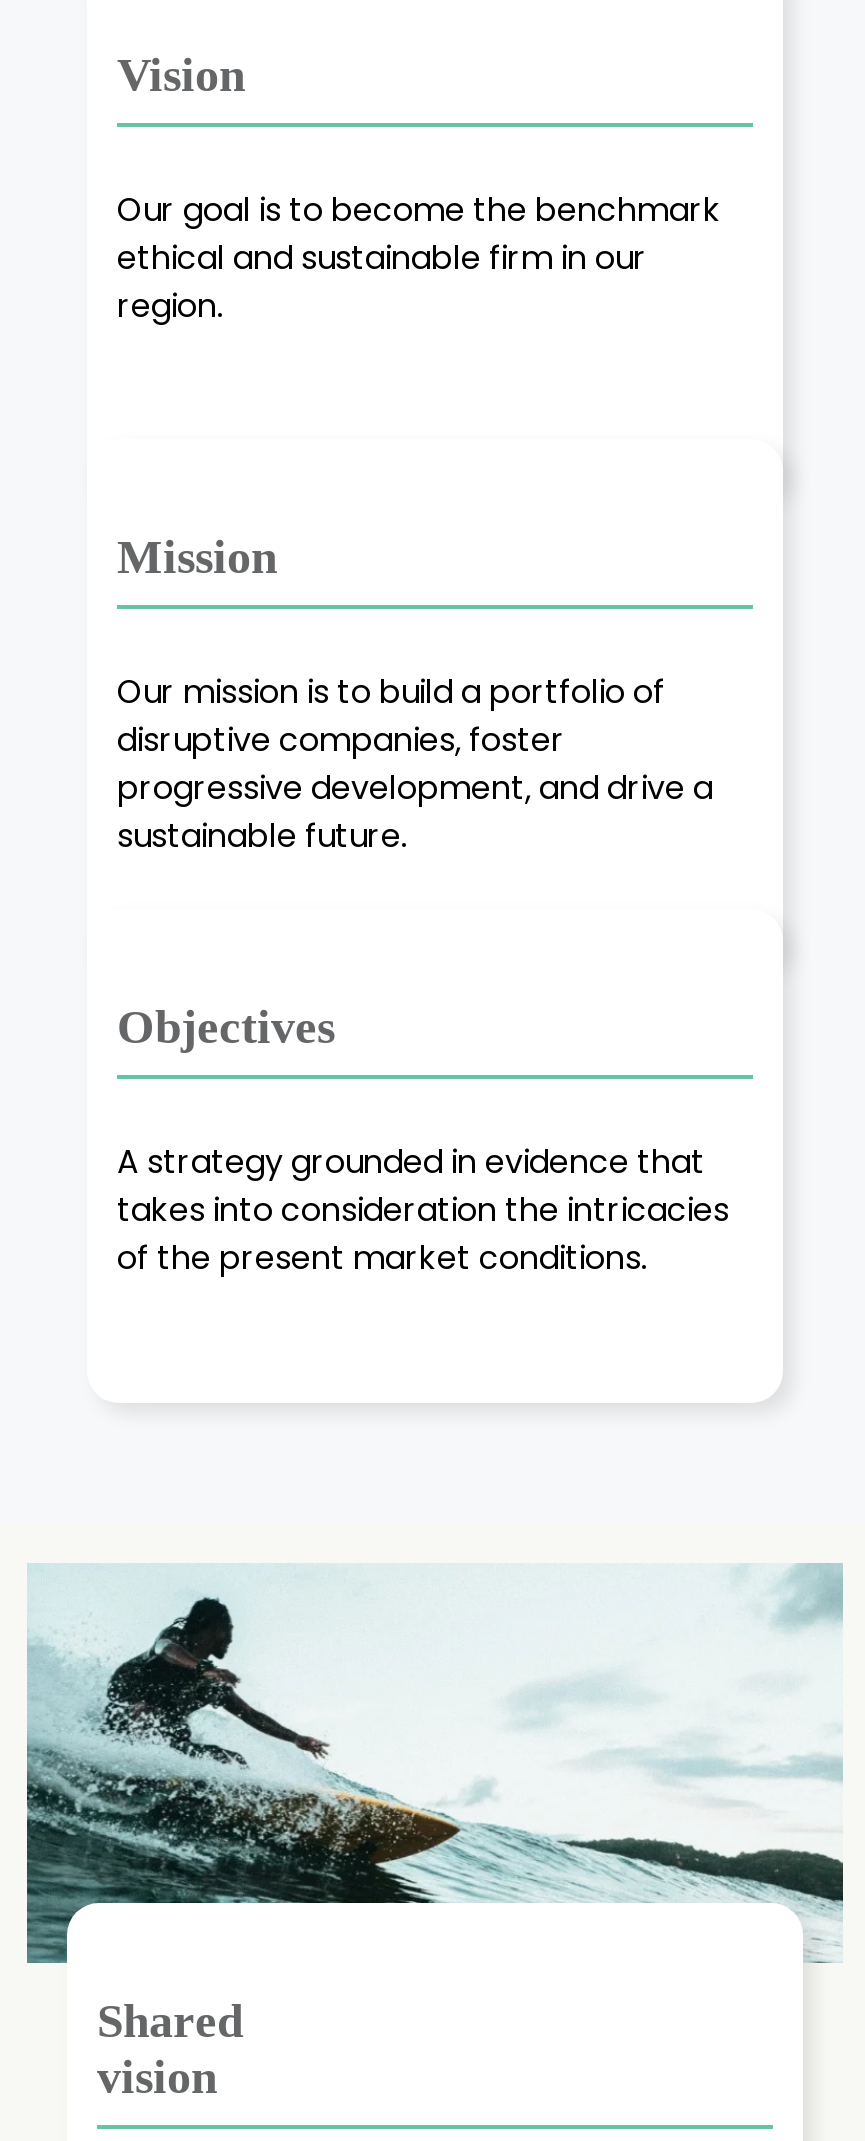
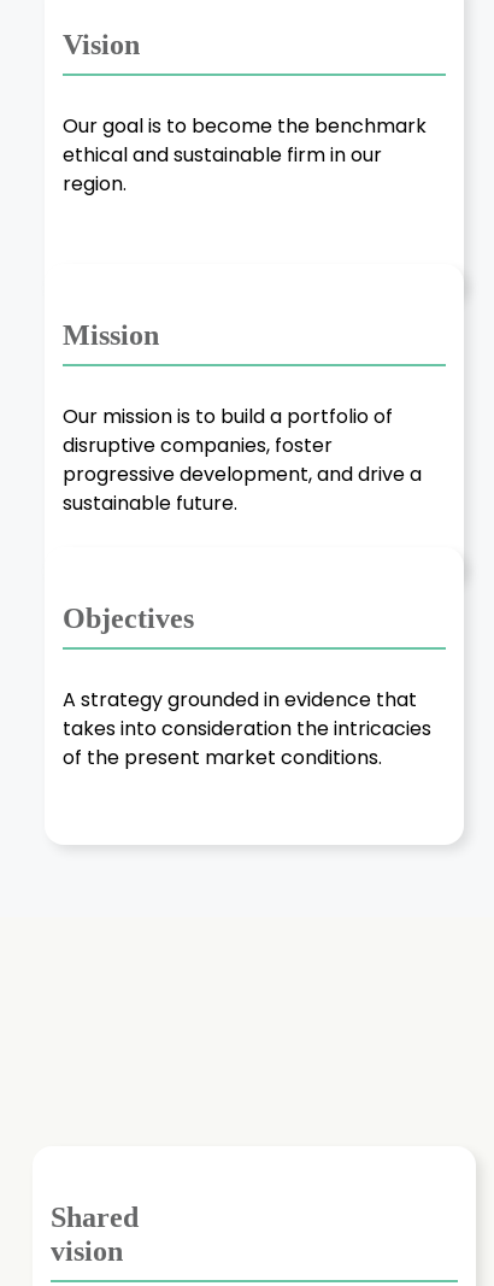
- [image]
